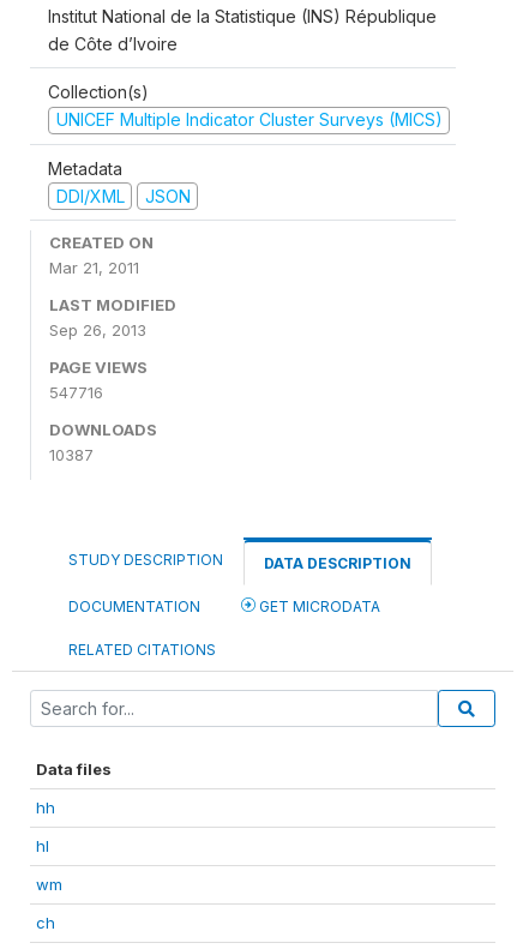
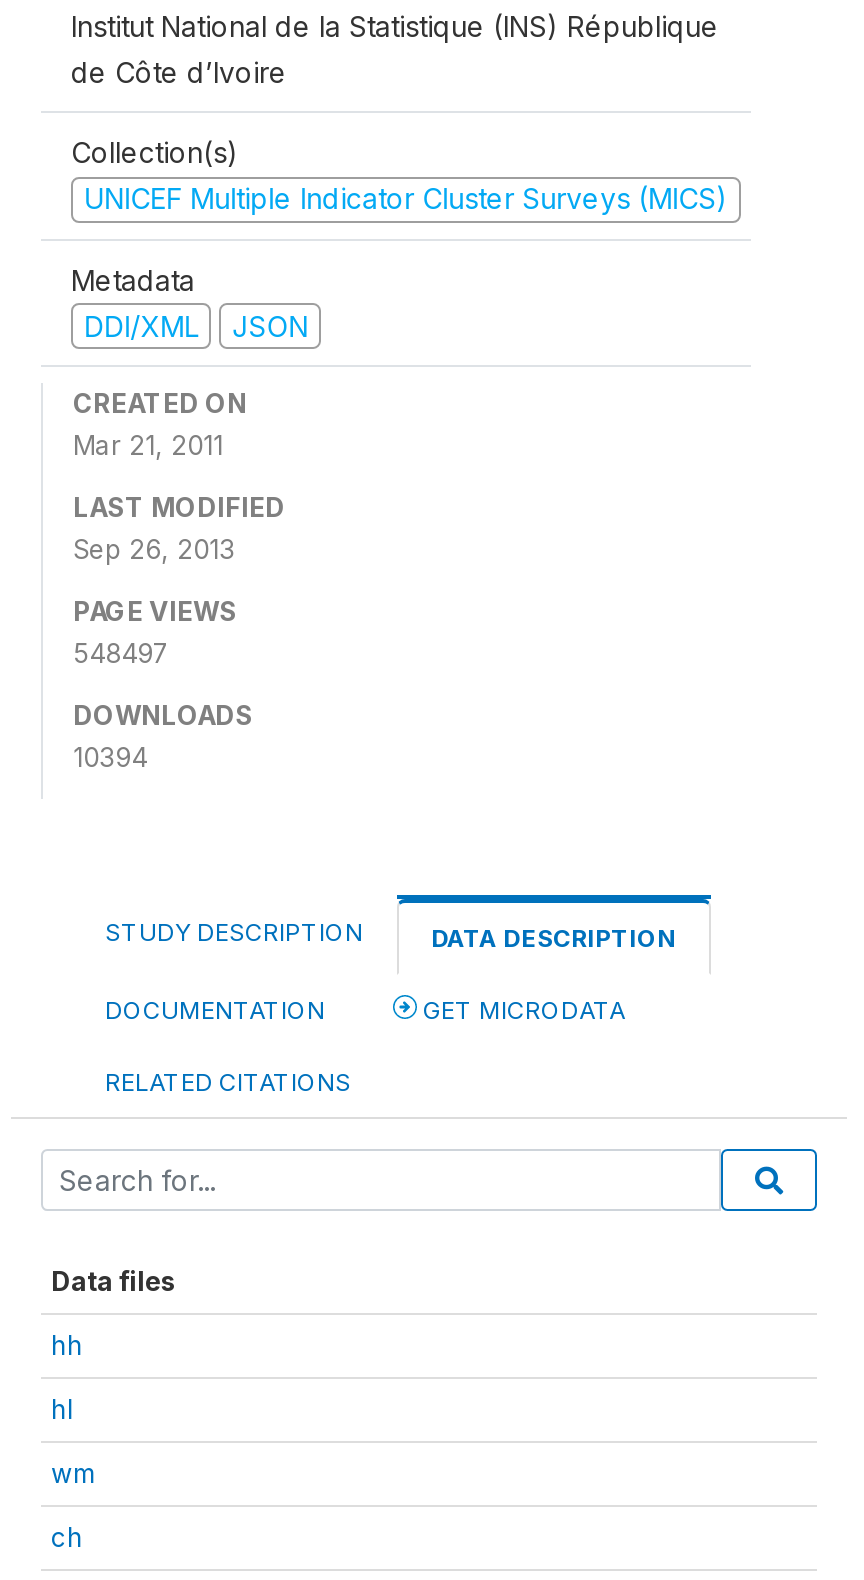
- 547716
+ 548497

- 10387
+ 10394
